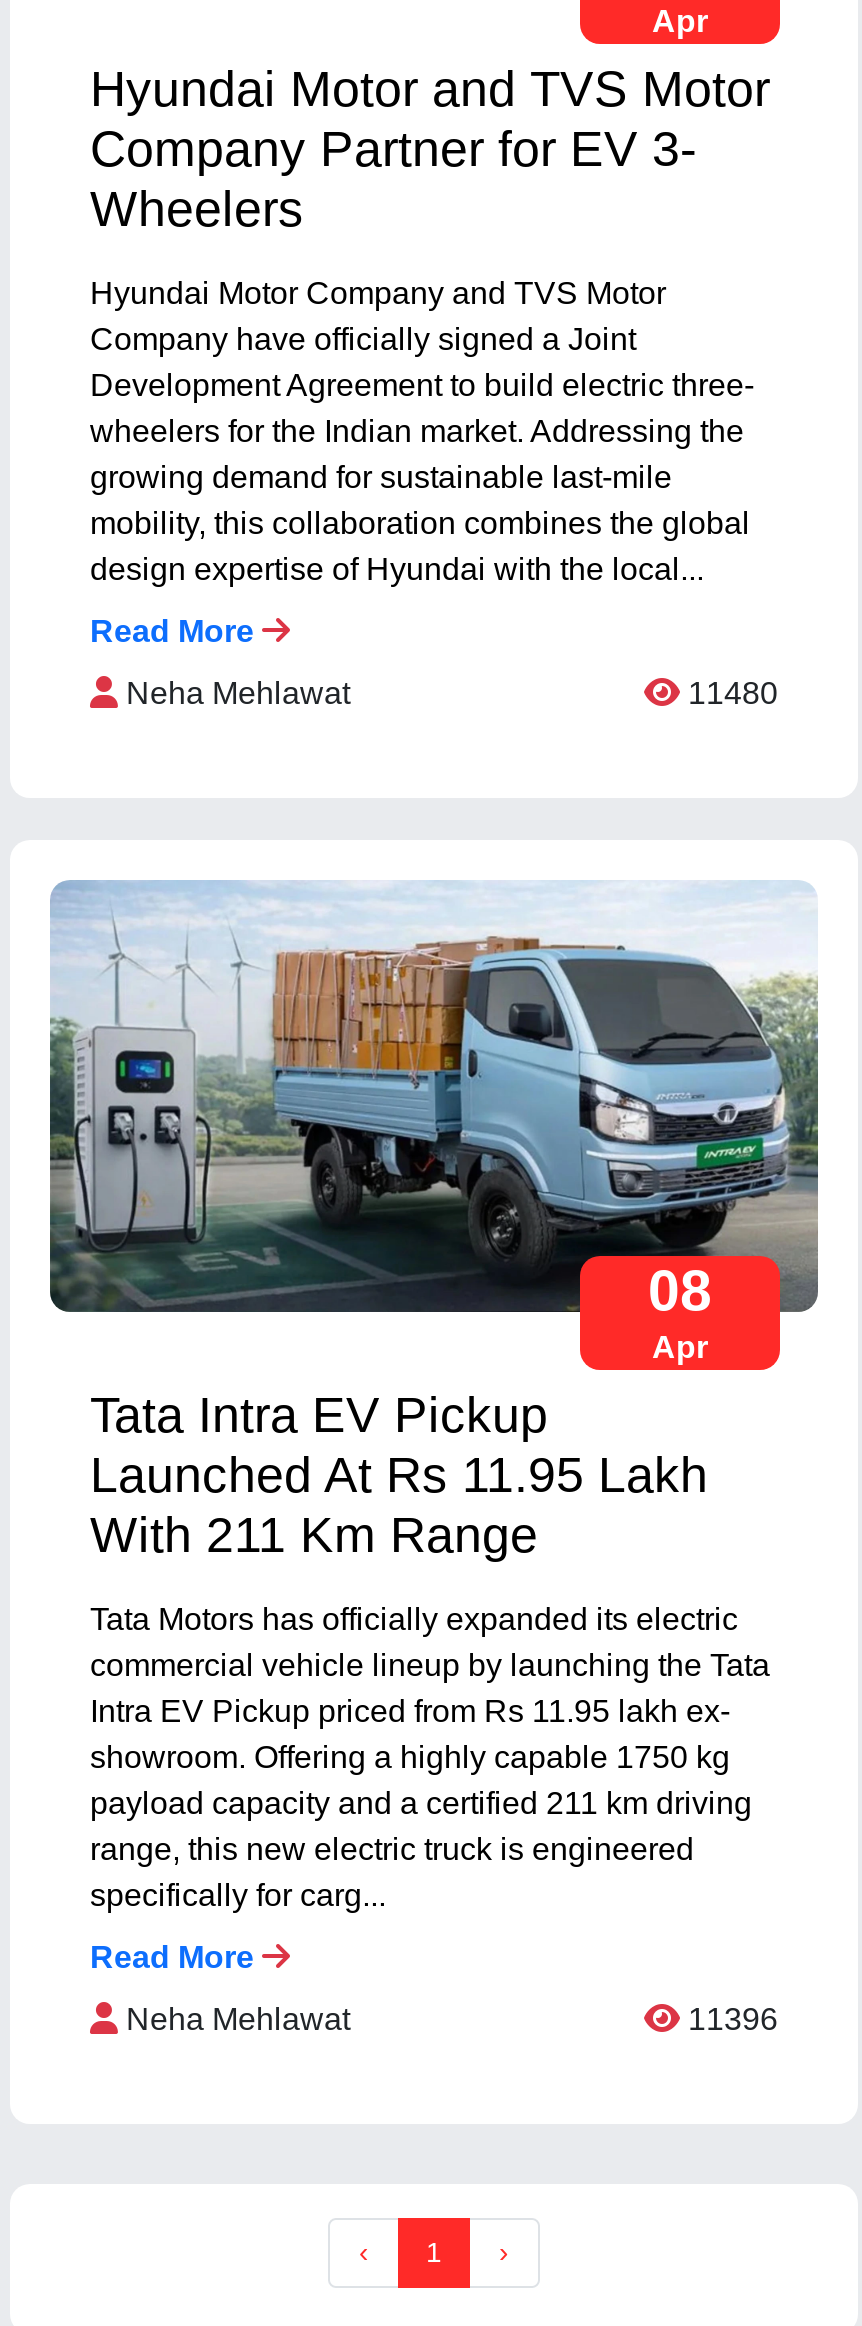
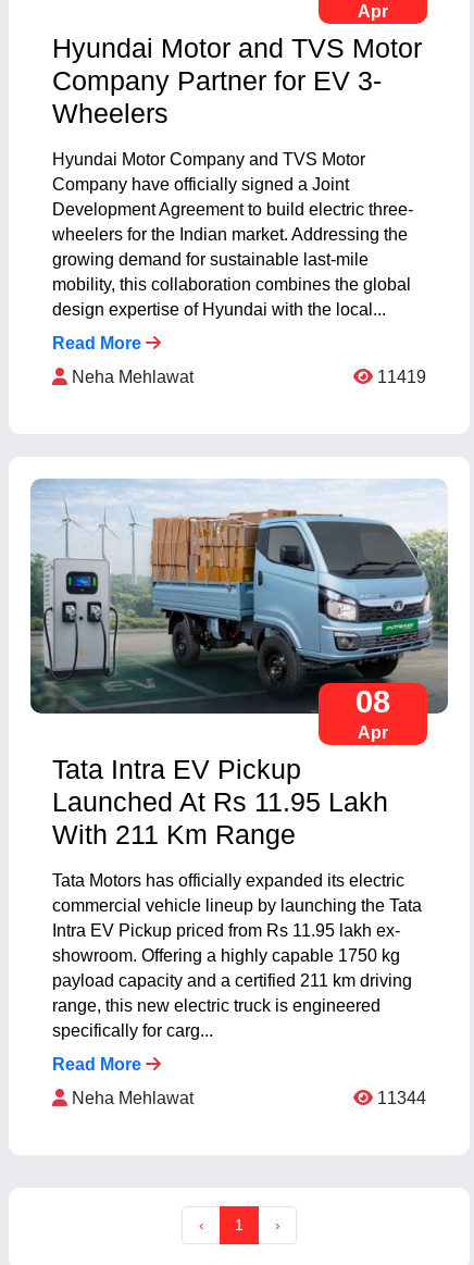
- 11480
+ 11419

- 11396
+ 11344
